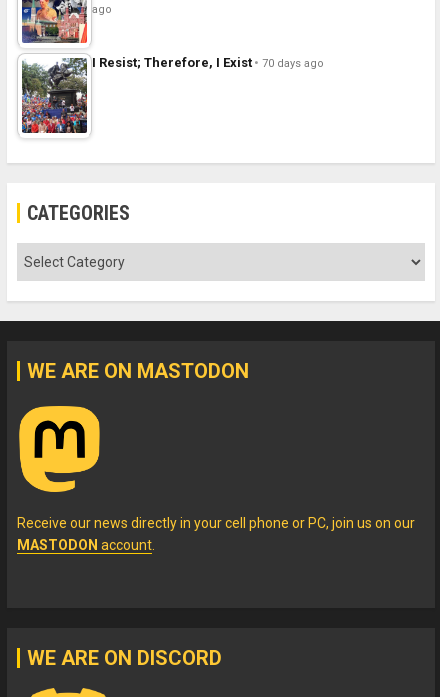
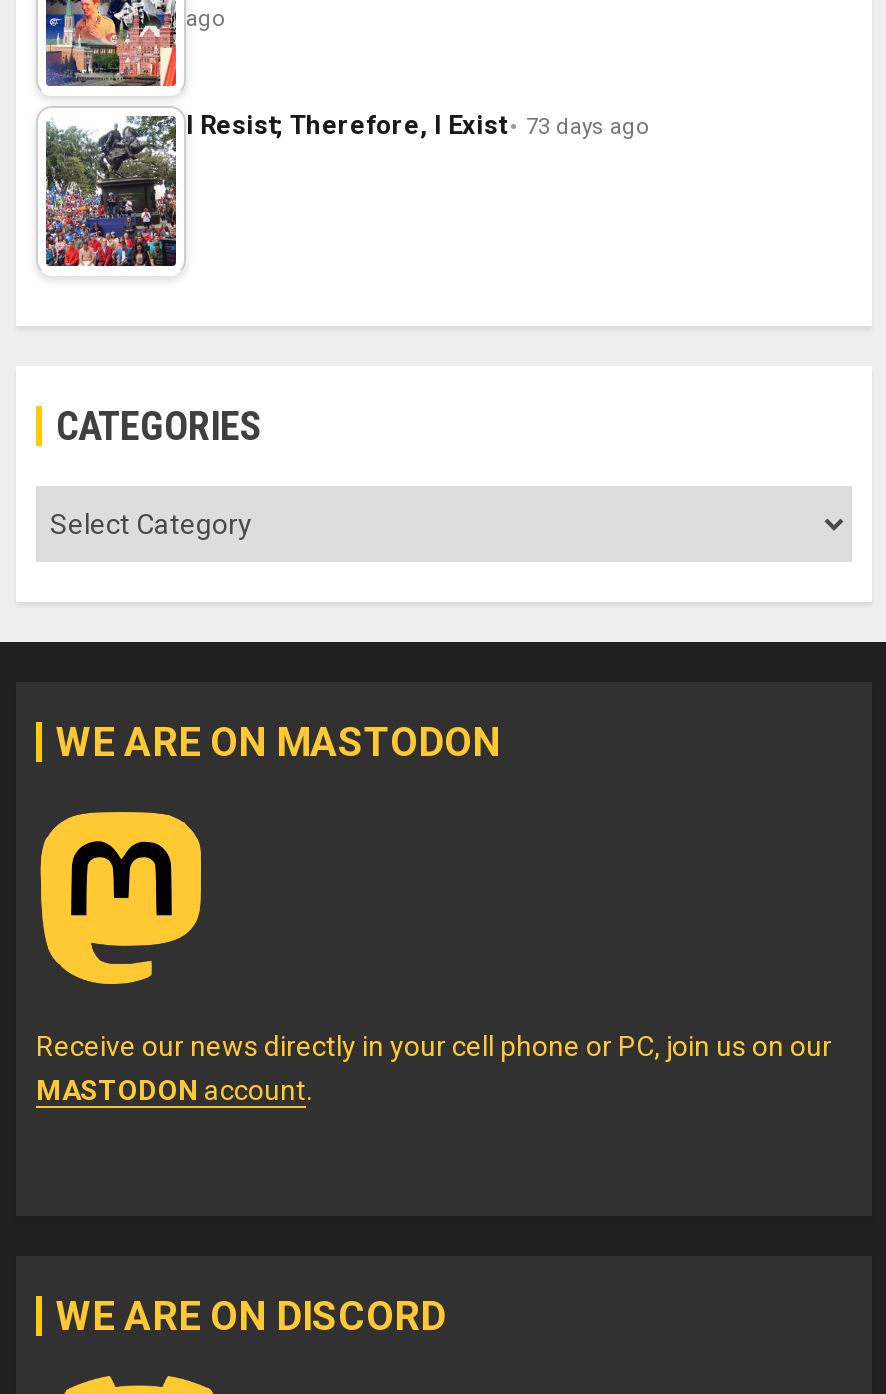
- I Resist; Therefore, I Exist 70 days ago
+ I Resist; Therefore, I Exist 73 days ago
